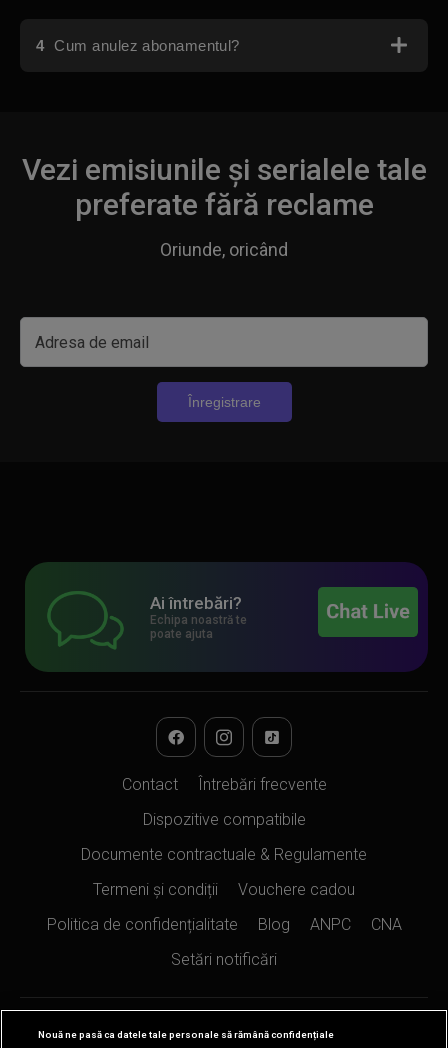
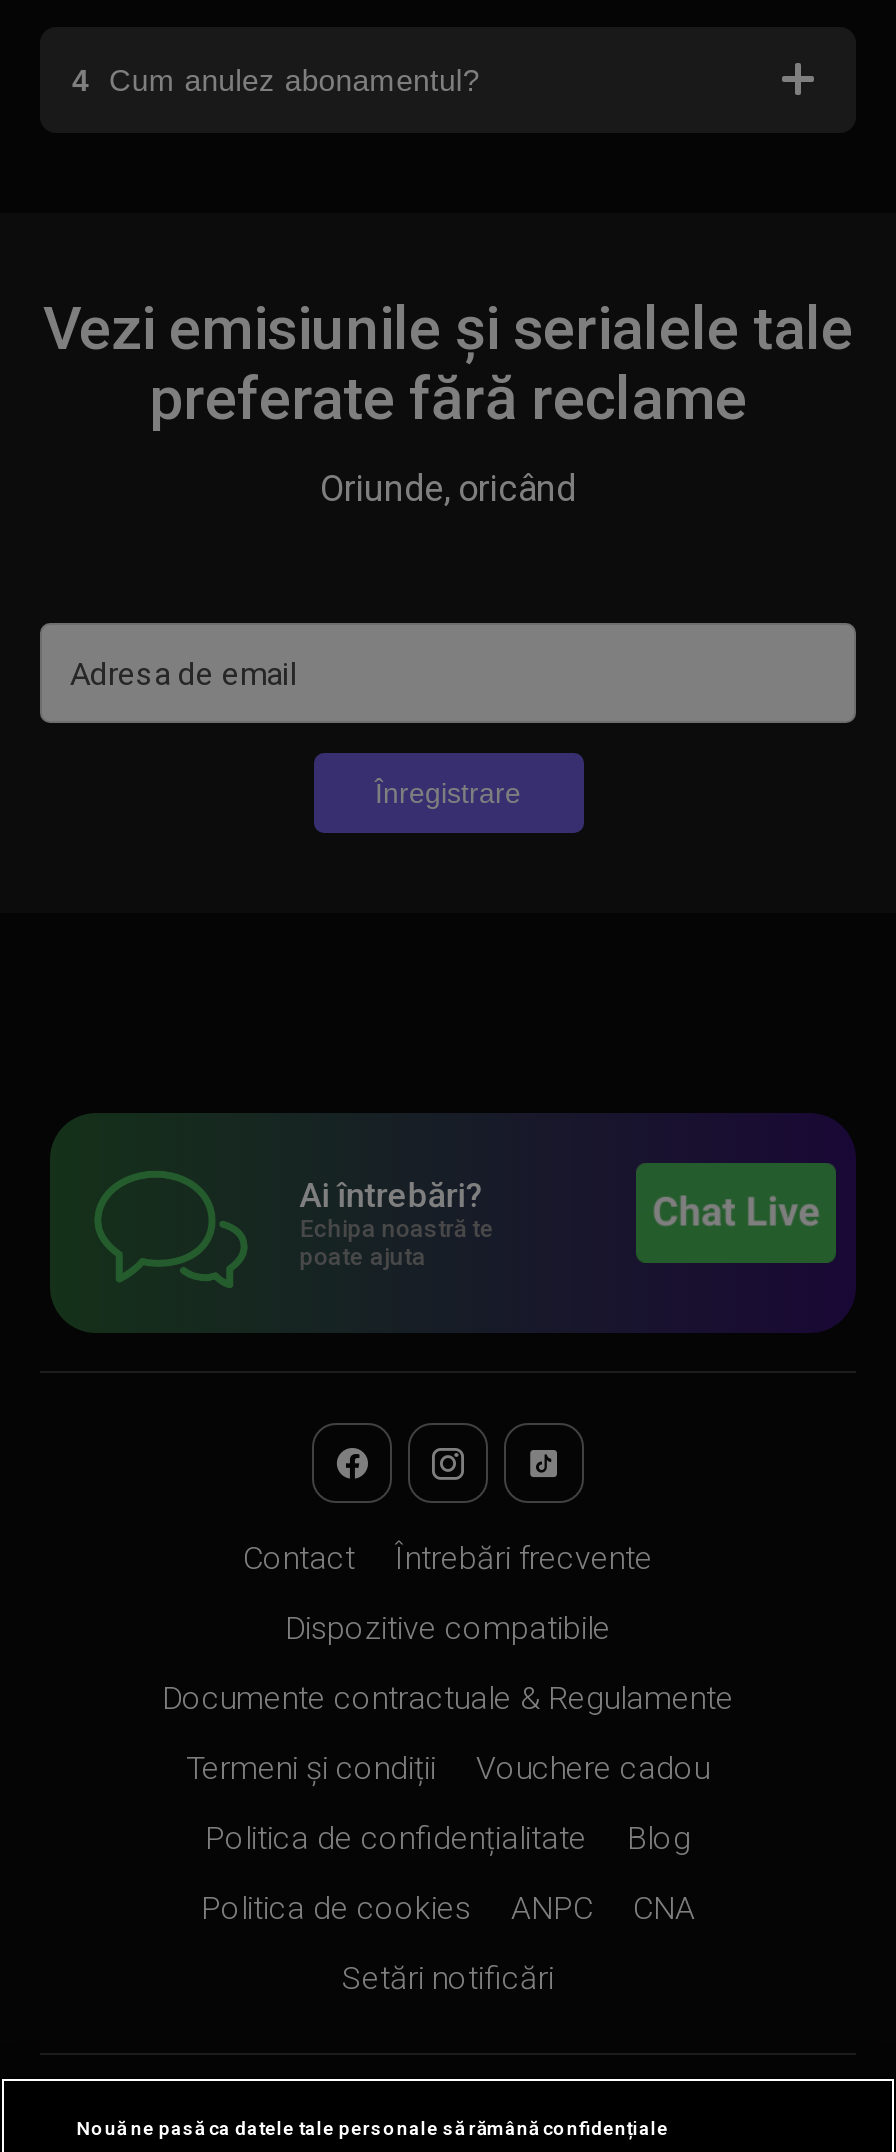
+ Politica de cookies
